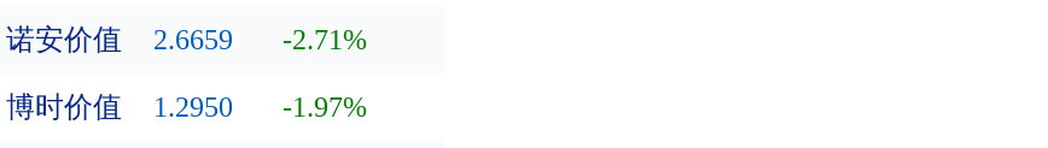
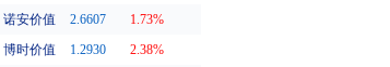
- 2.6659
+ 2.6607

- -2.71%
+ 1.73%

- 1.2950
+ 1.2930

- -1.97%
+ 2.38%
